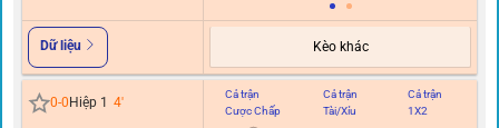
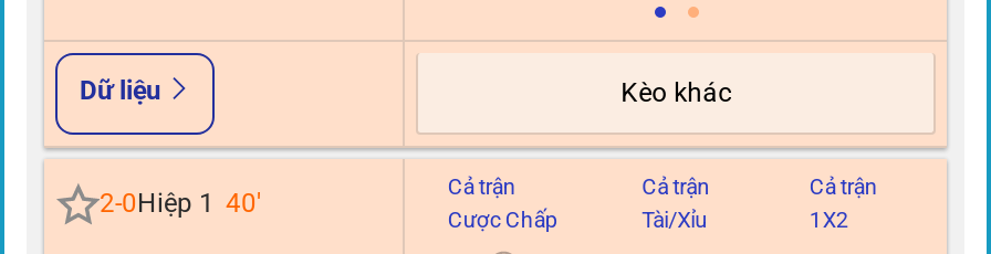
- 0-0Hiệp 1 4
+ 2-0Hiệp 1 40
